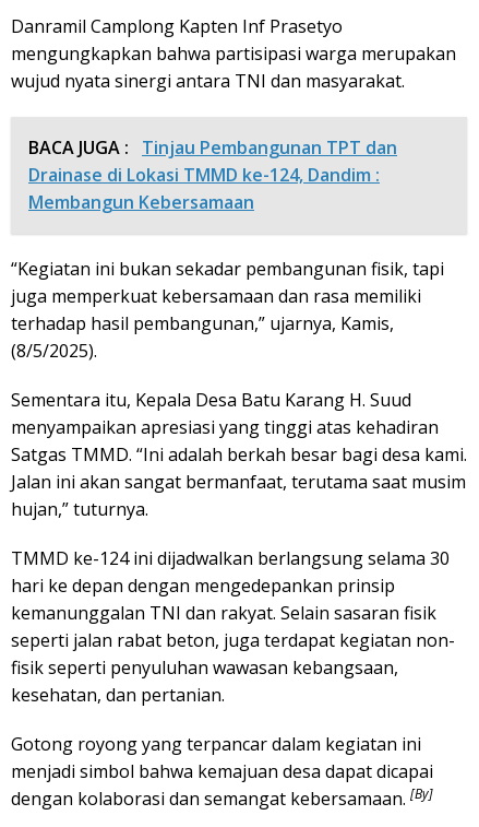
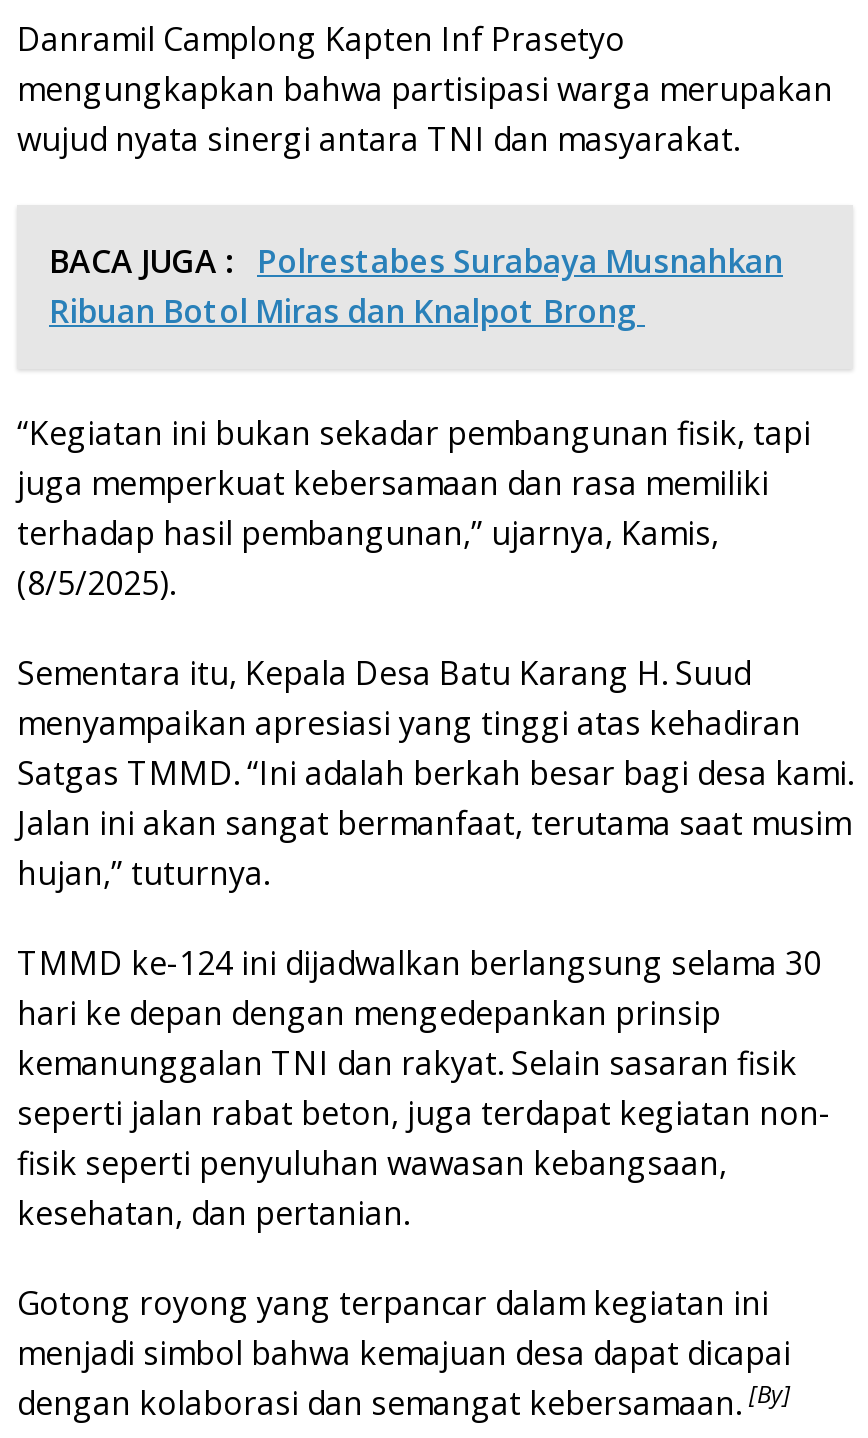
- BACA JUGA : Tinjau Pembangunan TPT dan
- Drainase di Lokasi TMMD ke-124, Dandim :
- Membangun Kebersamaan
+ BACA JUGA : Polrestabes Surabaya Musnahkan
+ Ribuan Botol Miras dan Knalpot Brong
